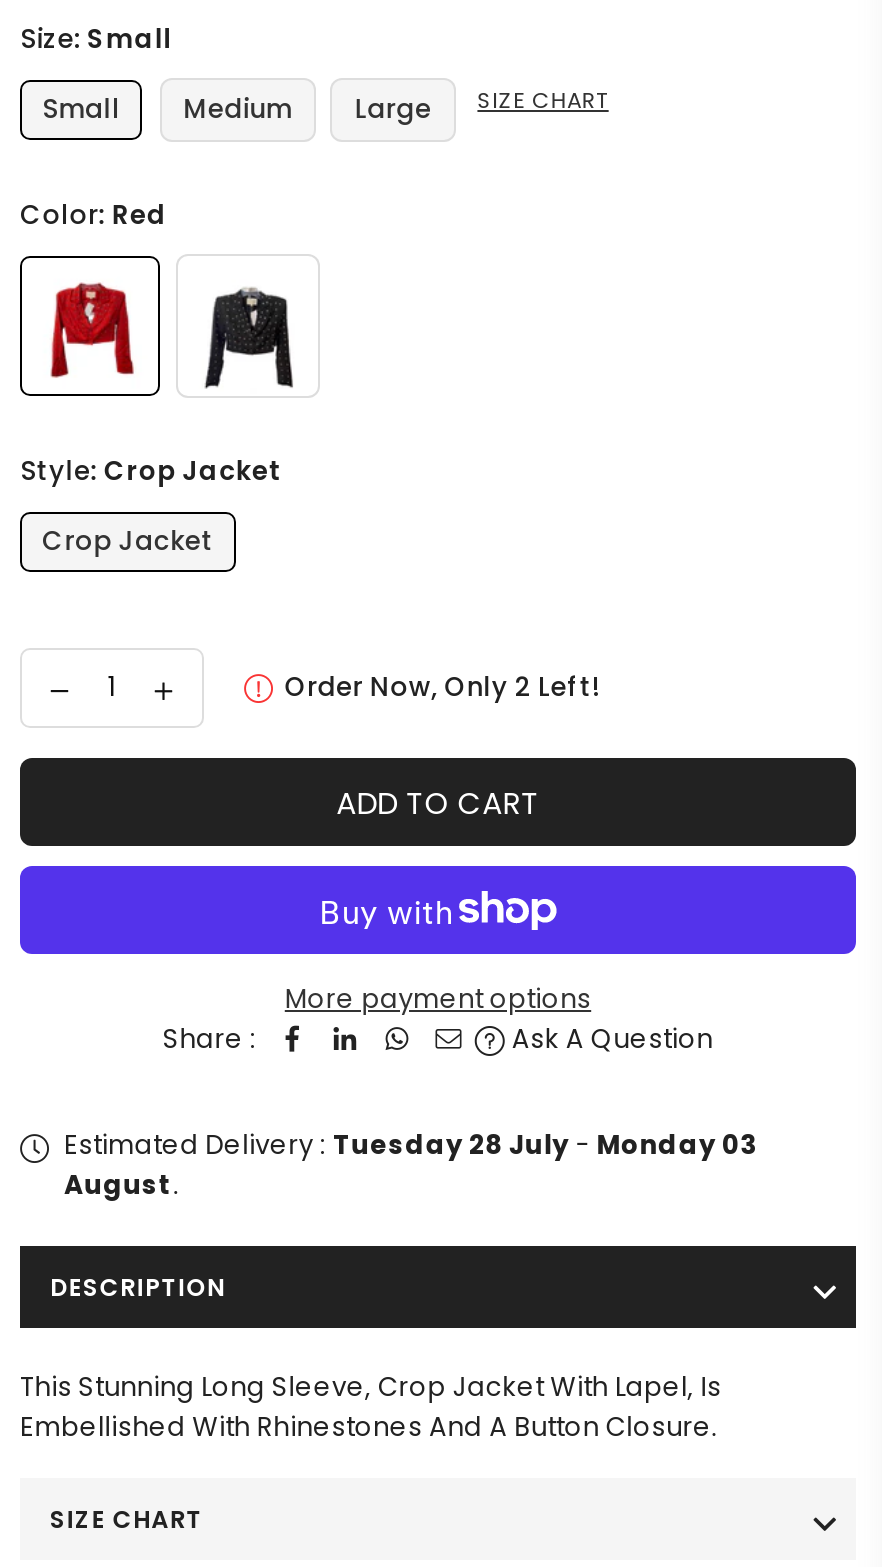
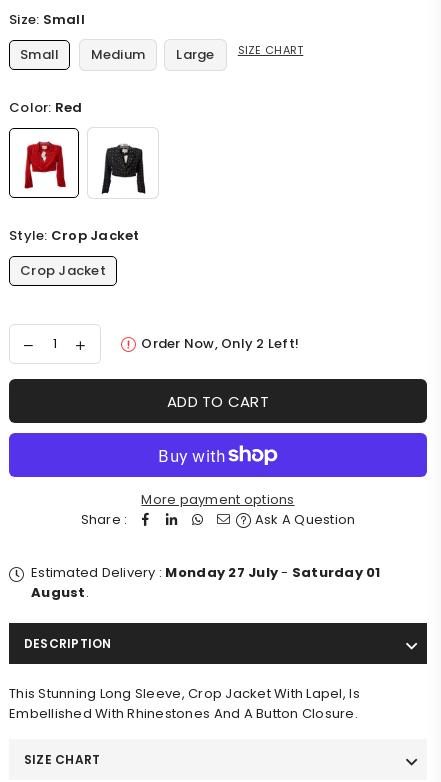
- Estimated Delivery : Tuesday 28 July - Monday 03
+ Estimated Delivery : Monday 27 July - Saturday 01
